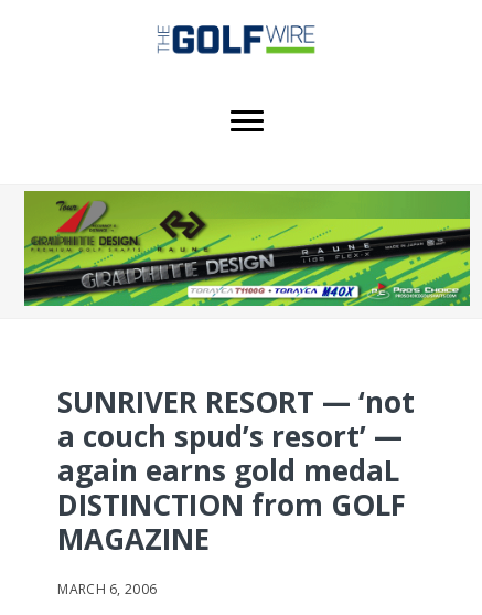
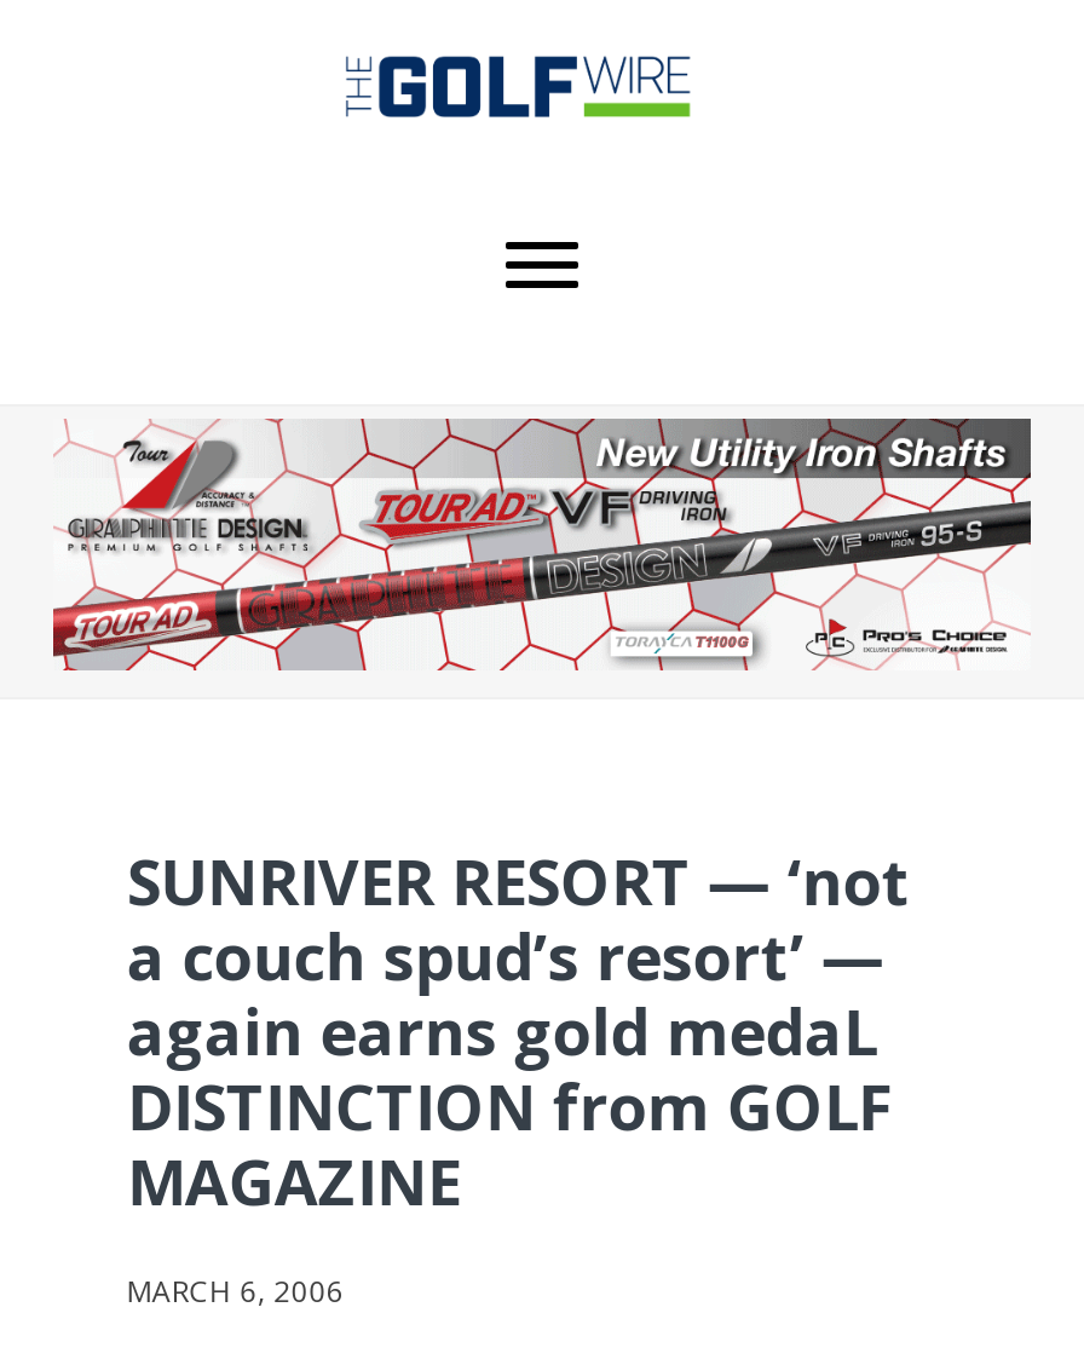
- [image]
+ [image]
